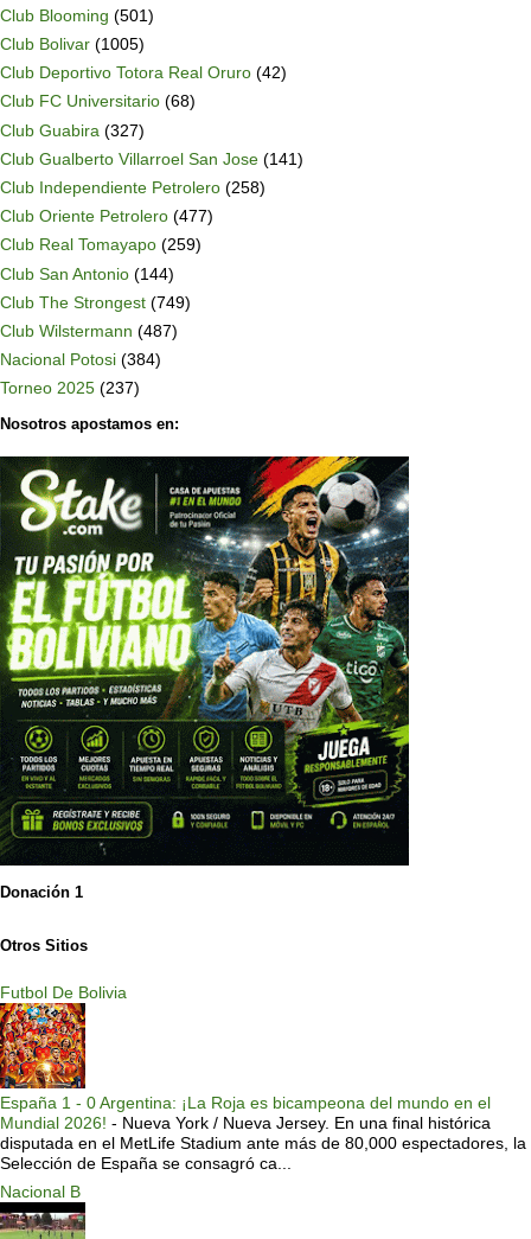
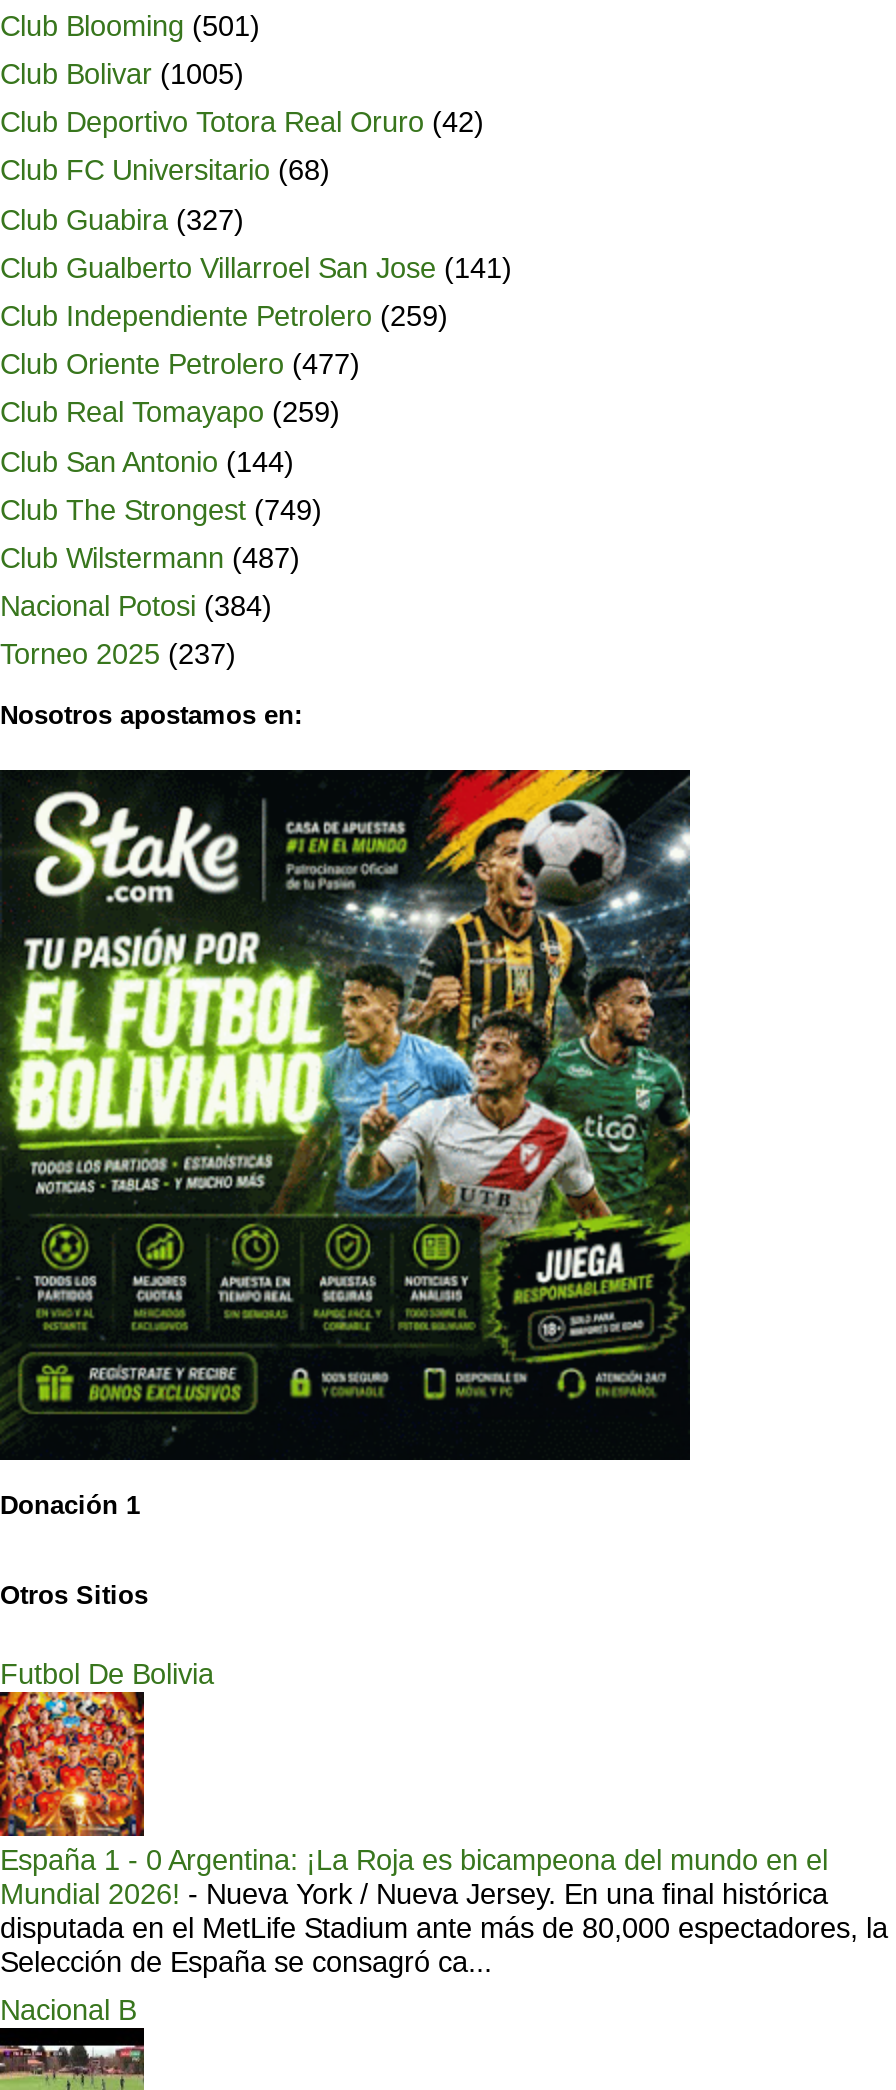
- Club Independiente Petrolero (258)
+ Club Independiente Petrolero (259)

- [image]
+ [image]

- [image]
+ [image]
